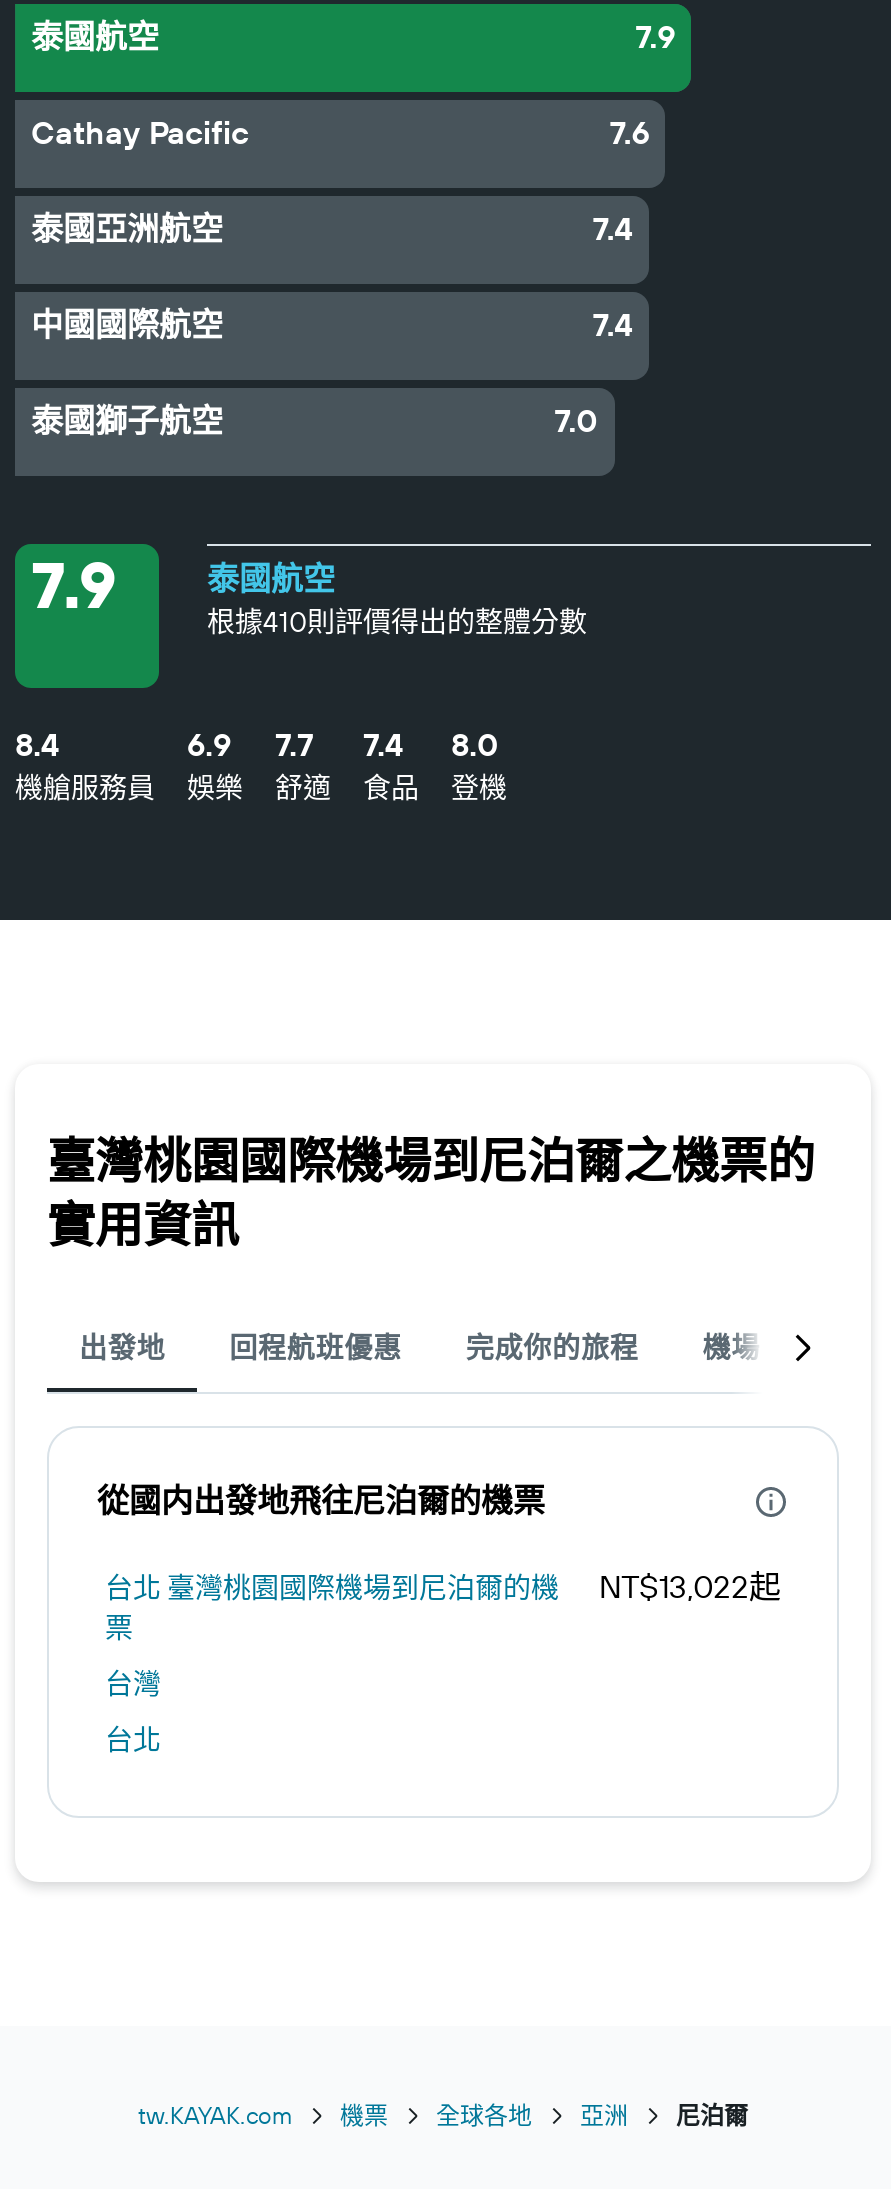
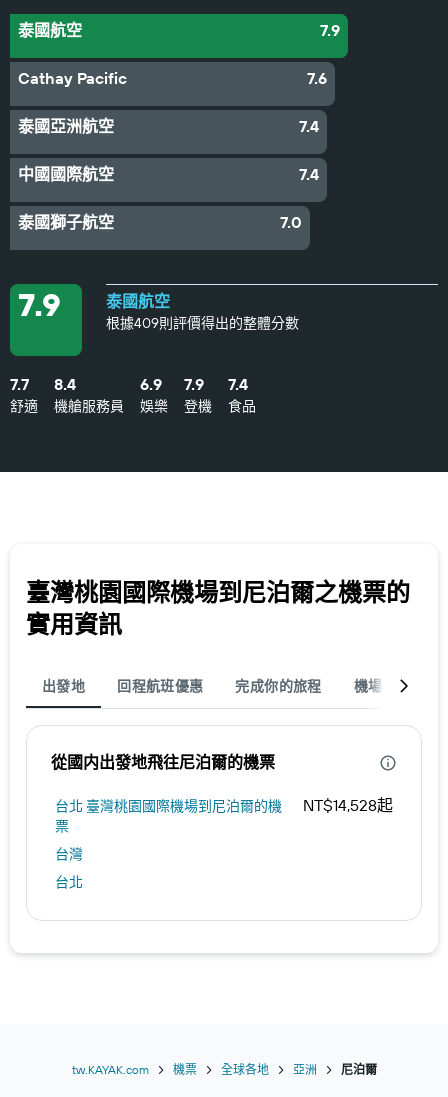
- 根據410則評價得出的整體分數
+ 根據409則評價得出的整體分數
+ 7.7
+ 舒適

- 7.7
- 舒適
+ 7.9
+ 登機

- 8.0
- 登機

- 台北 臺灣桃園國際機場到尼泊爾的機 NT$13,022起
+ 台北 臺灣桃園國際機場到尼泊爾的機 NT$14,528起
